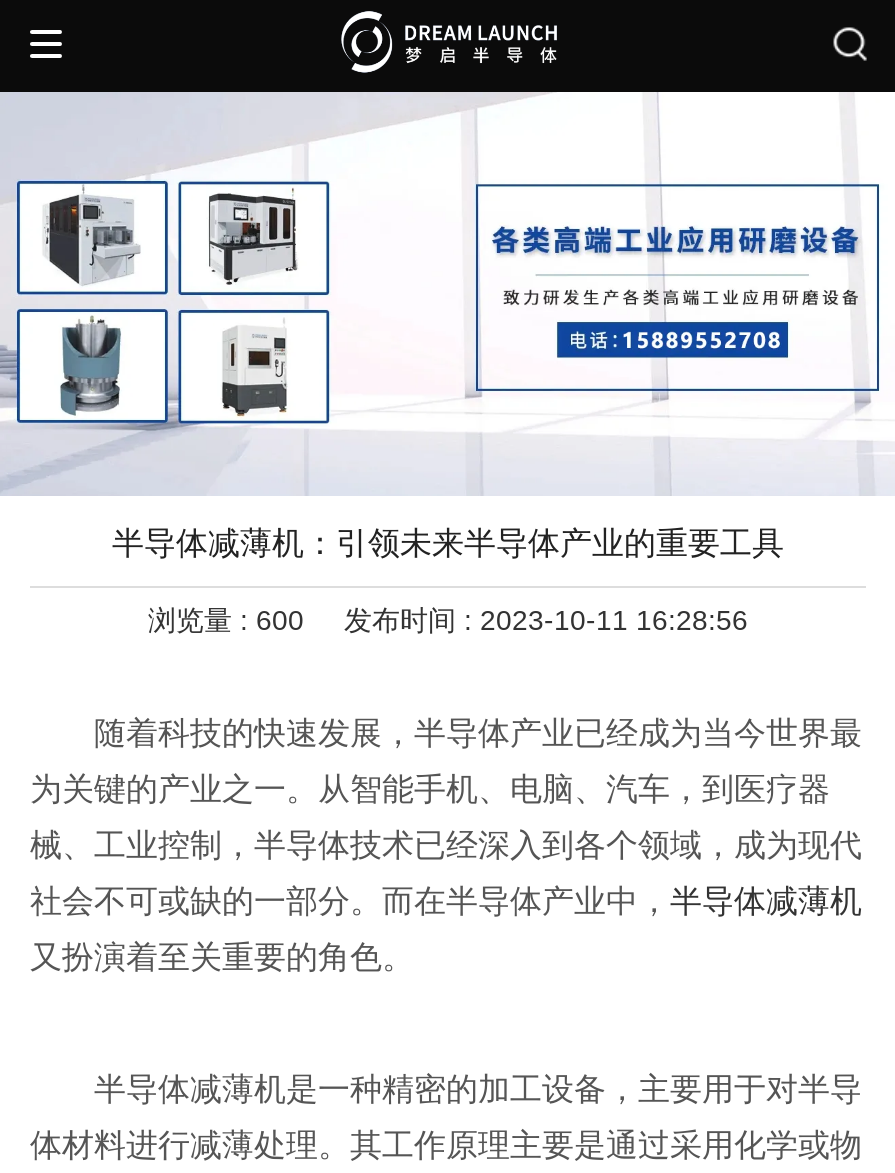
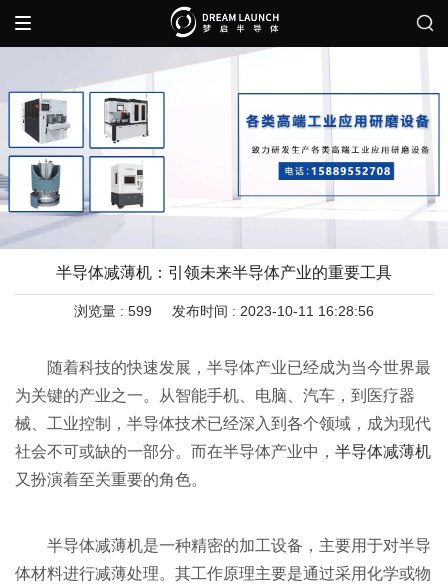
- 浏览量 : 600 发布时间 : 2023-10-11 16:28:56
+ 浏览量 : 599 发布时间 : 2023-10-11 16:28:56
